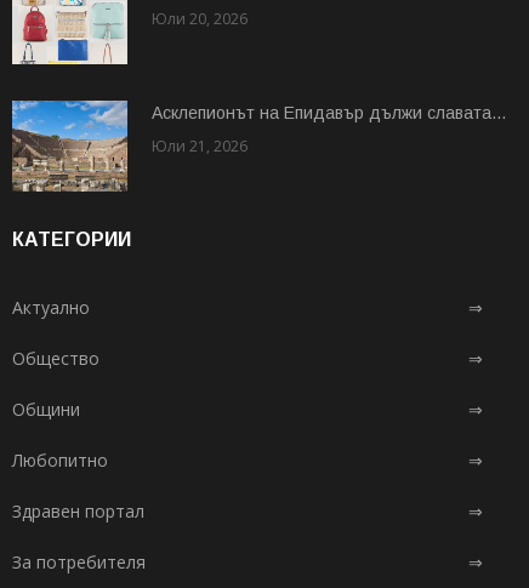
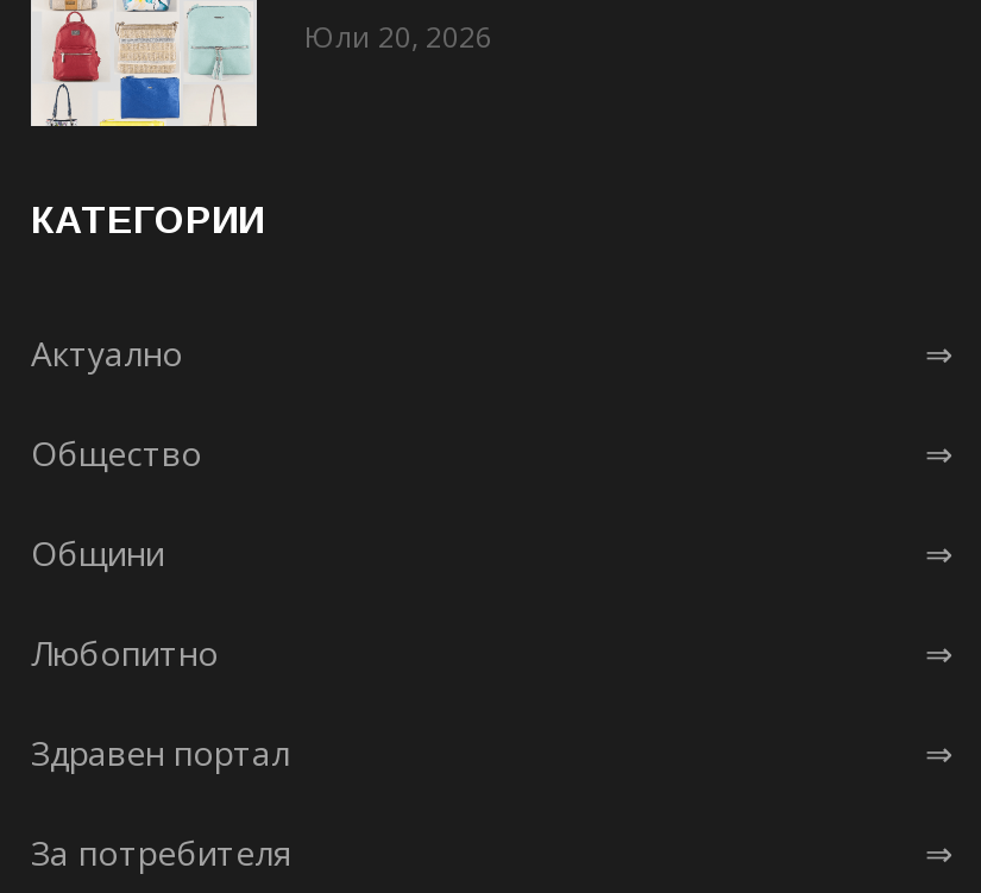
- [image]
- Асклепионът на Епидавър дължи славата...
- Юли 21, 2026
